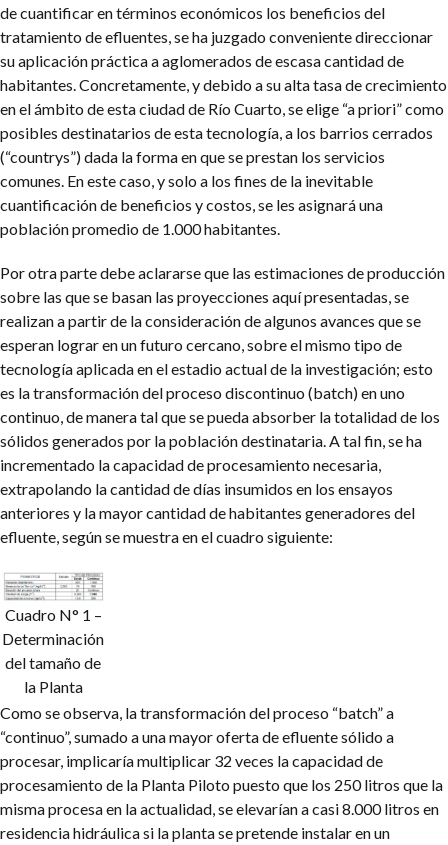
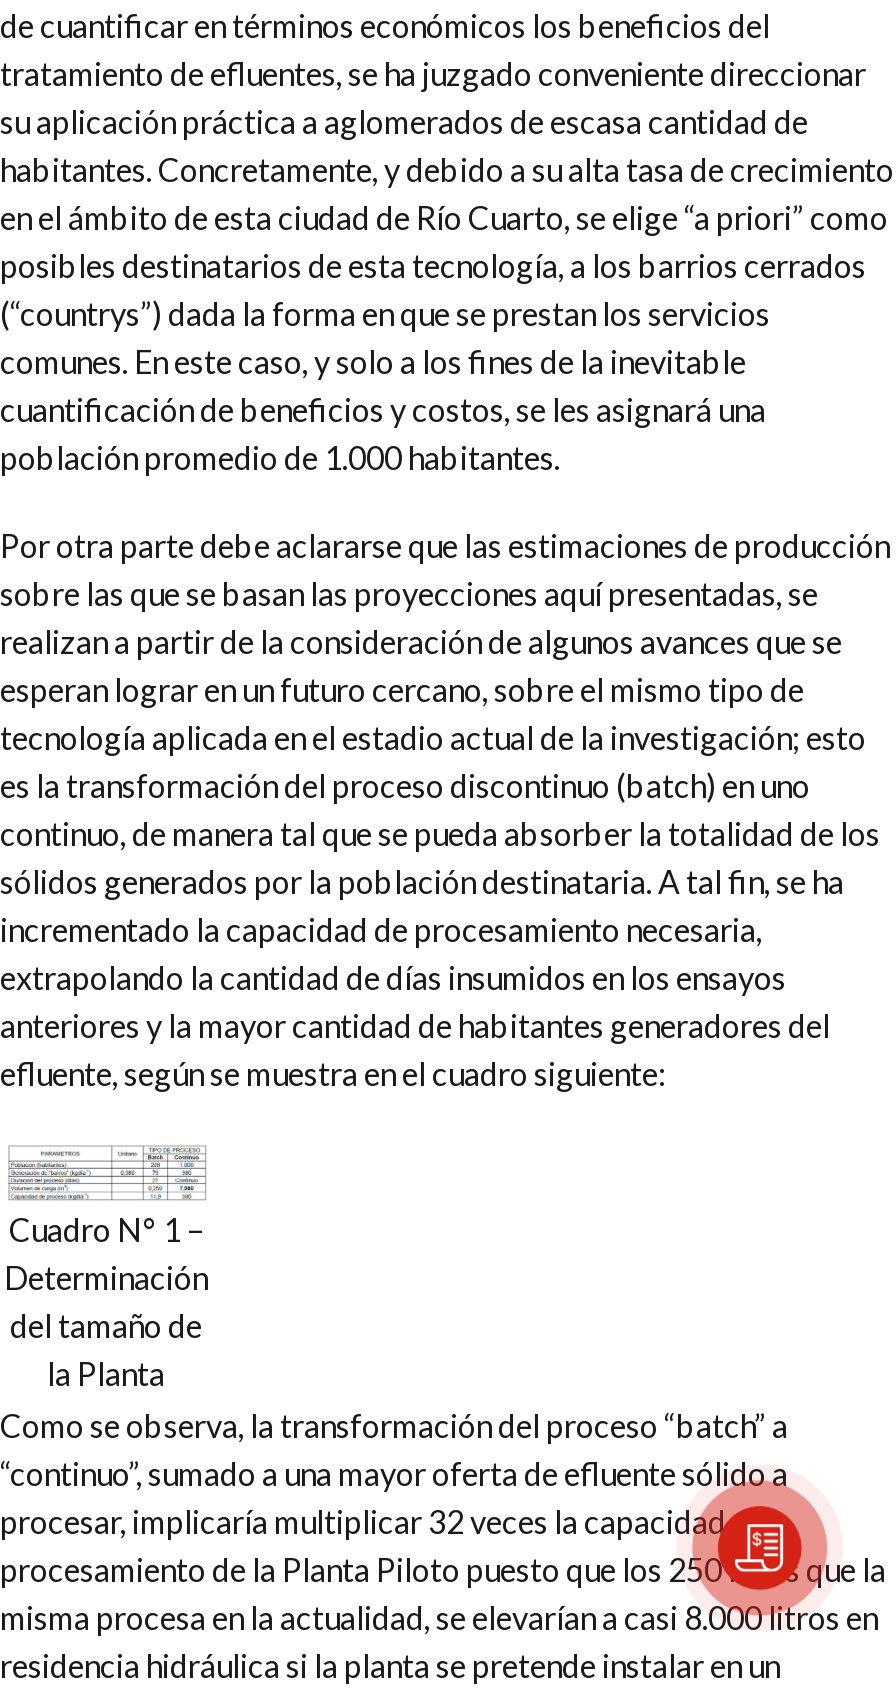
+ [image]
